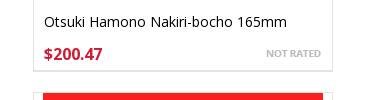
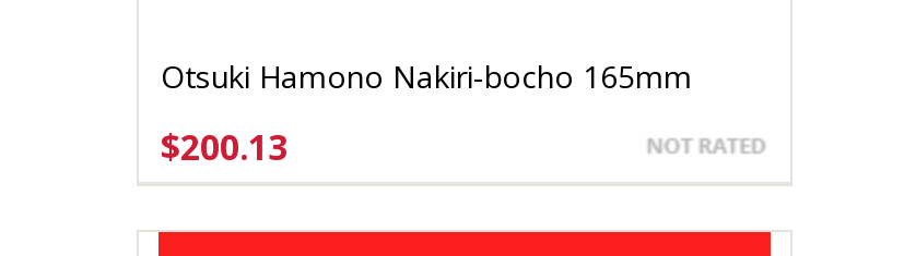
- $200.47
+ $200.13
